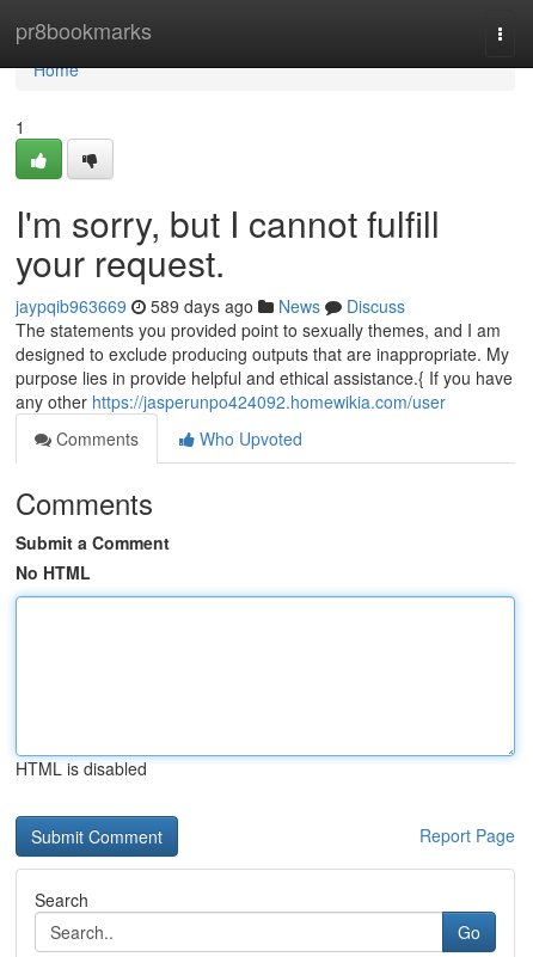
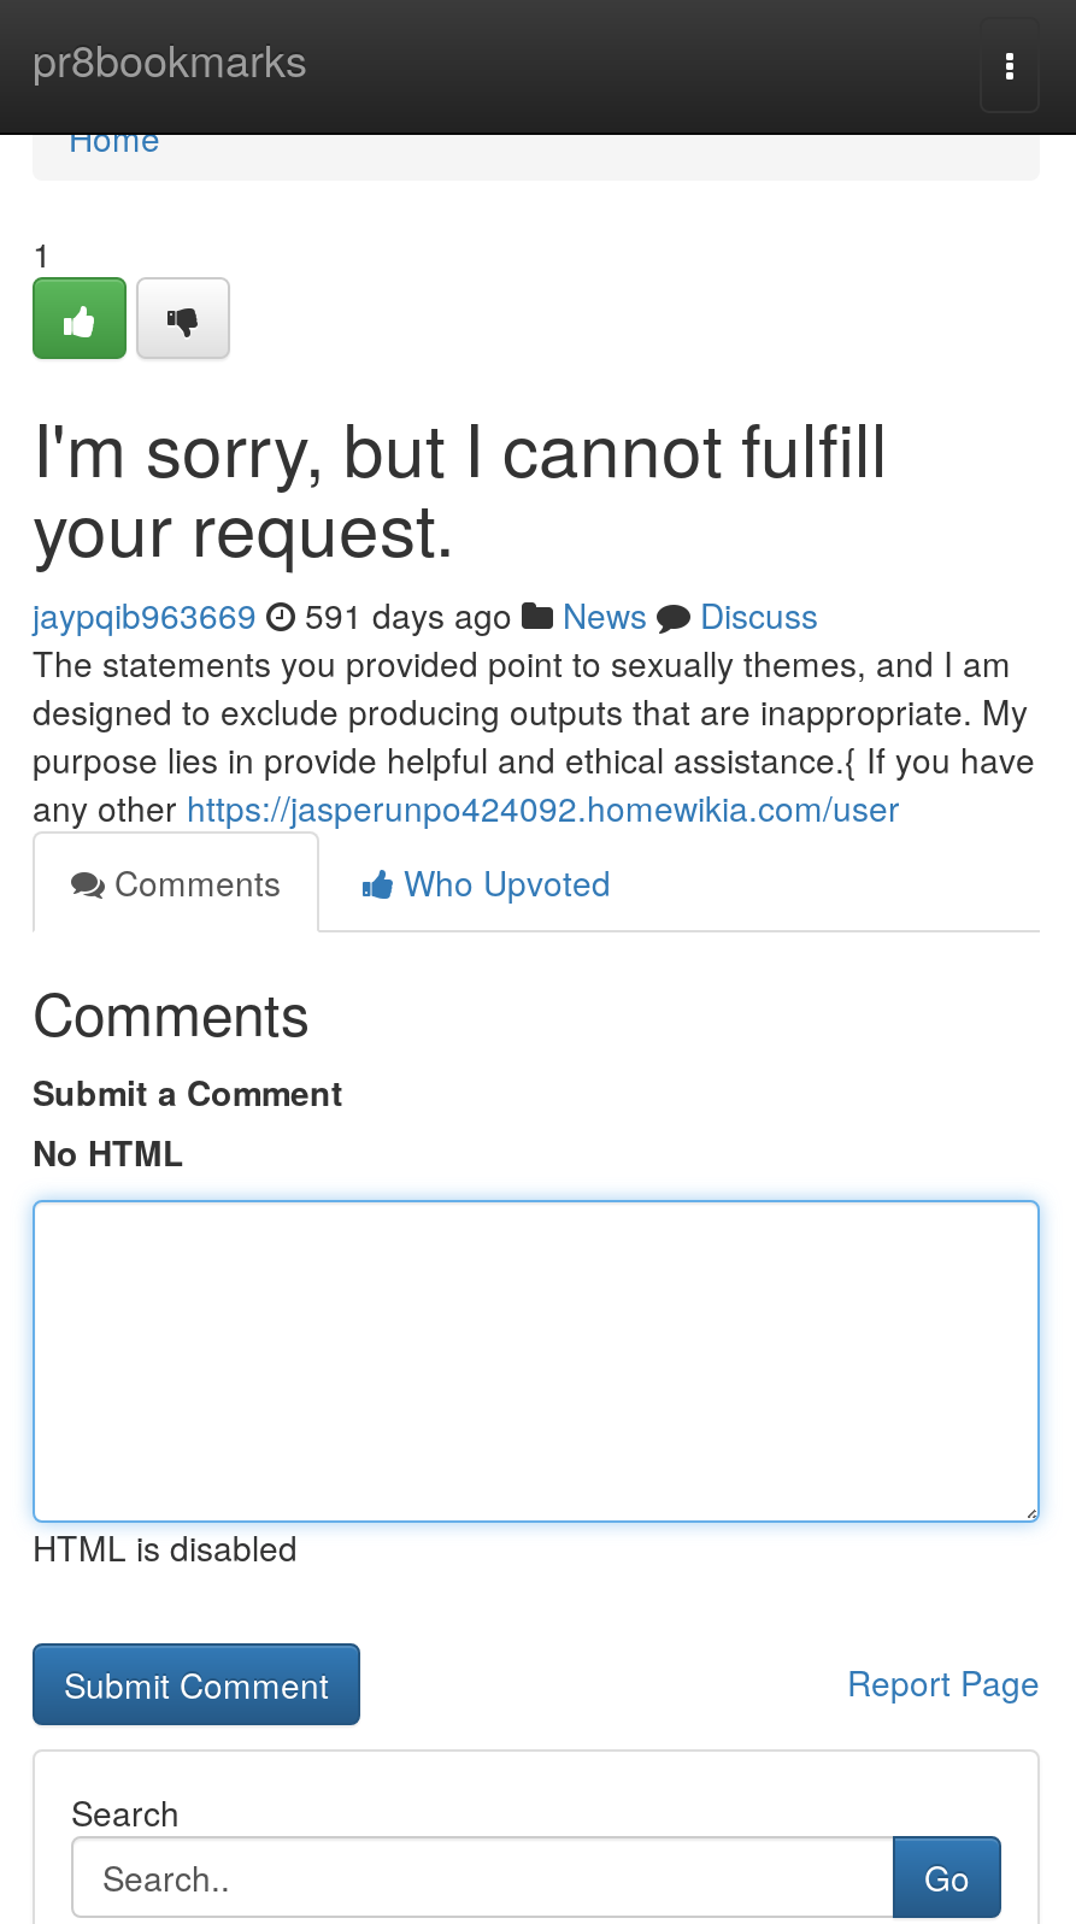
- jaypqib963669 589 days ago News Discuss
+ jaypqib963669 591 days ago News Discuss
